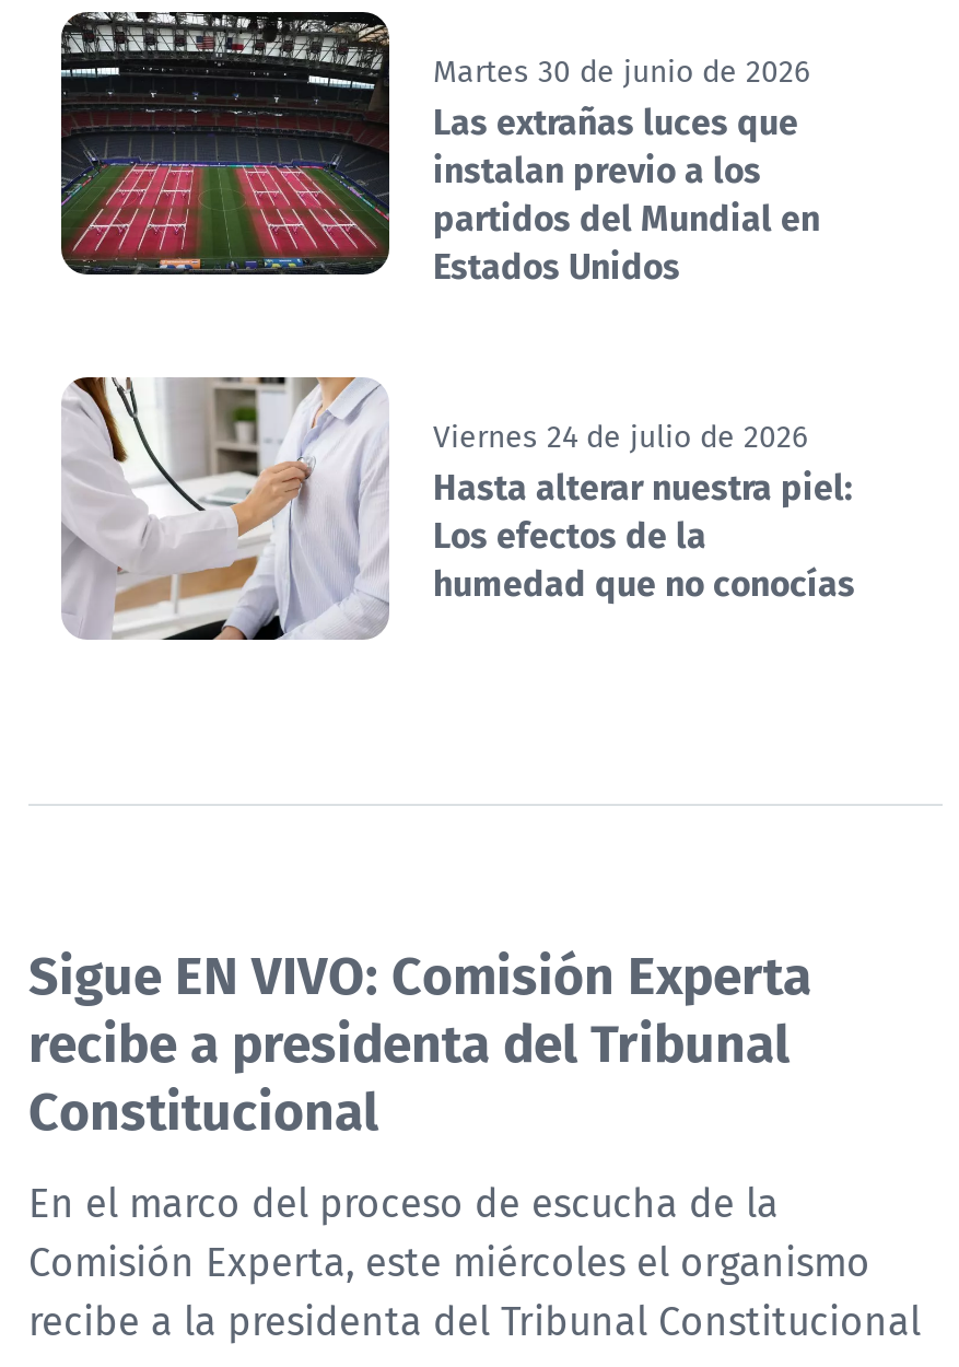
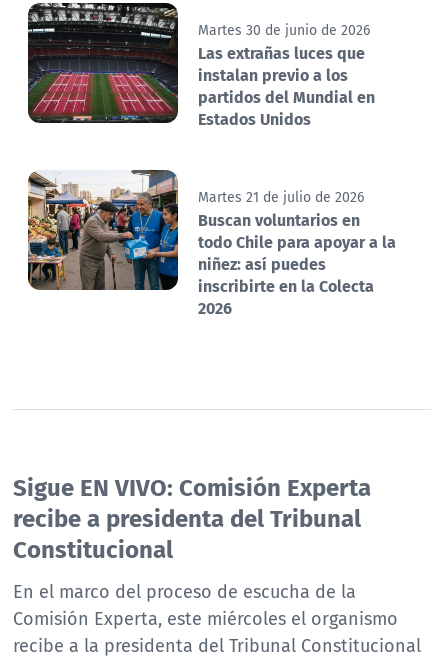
- [image]
- Viernes 24 de julio de 2026
- Hasta alterar nuestra piel:
- Los efectos de la
- humedad que no conocías
+ [image]
+ Martes 21 de julio de 2026
+ Buscan voluntarios en
+ todo Chile para apoyar a la
+ niñez: así puedes
+ inscribirte en la Colecta
+ 2026
